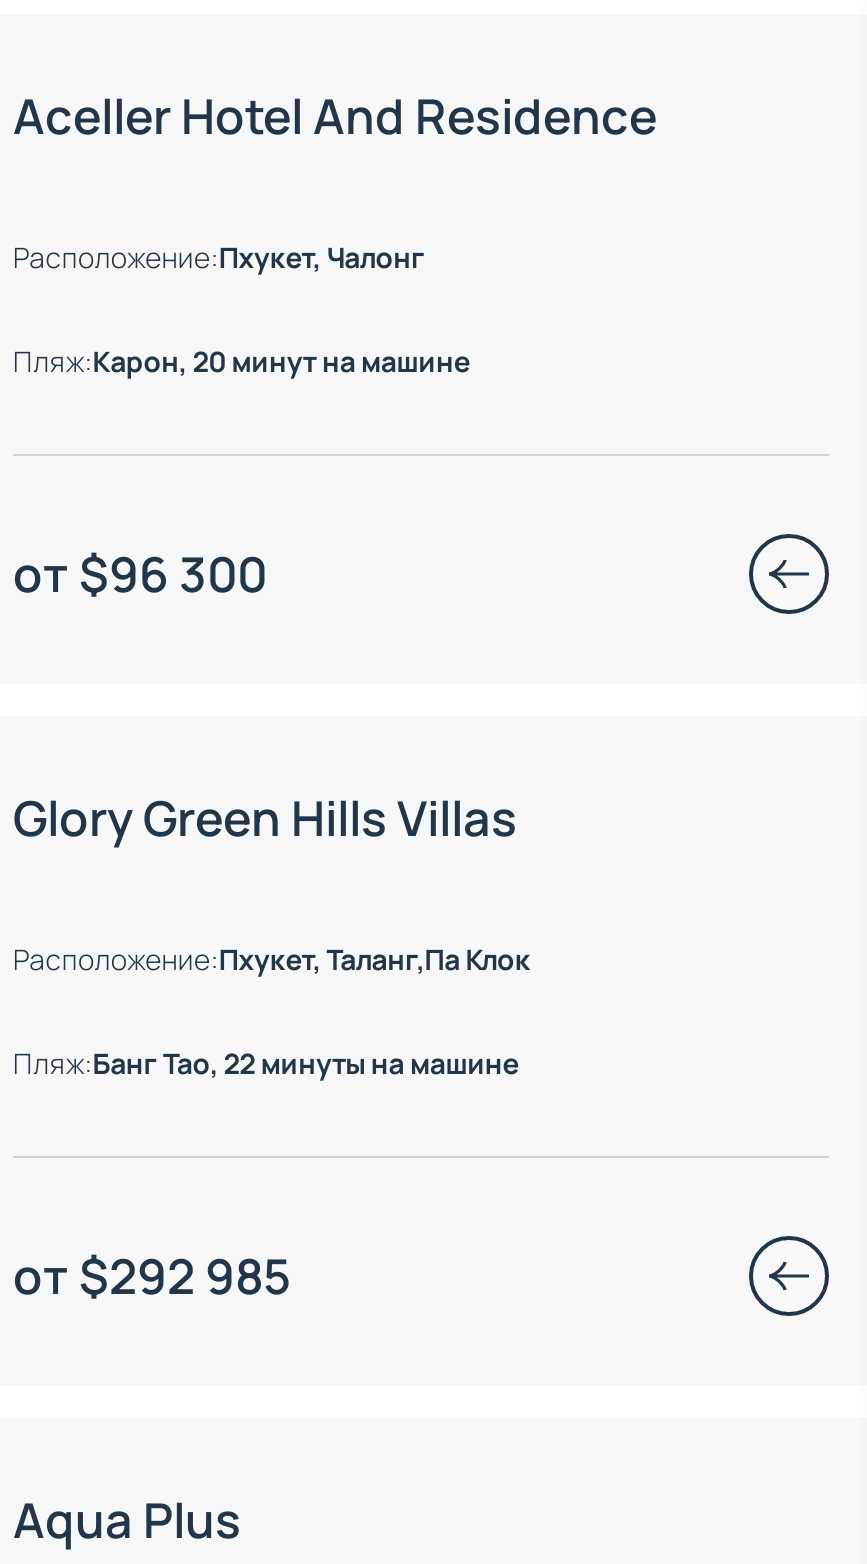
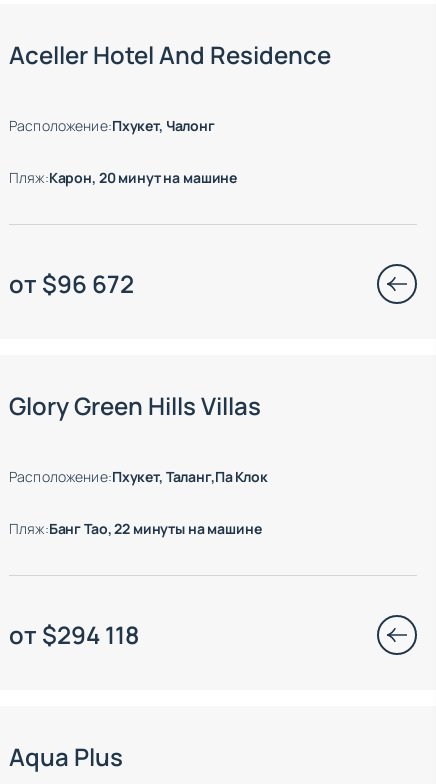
- от $96 300
+ от $96 672

- от $292 985
+ от $294 118
